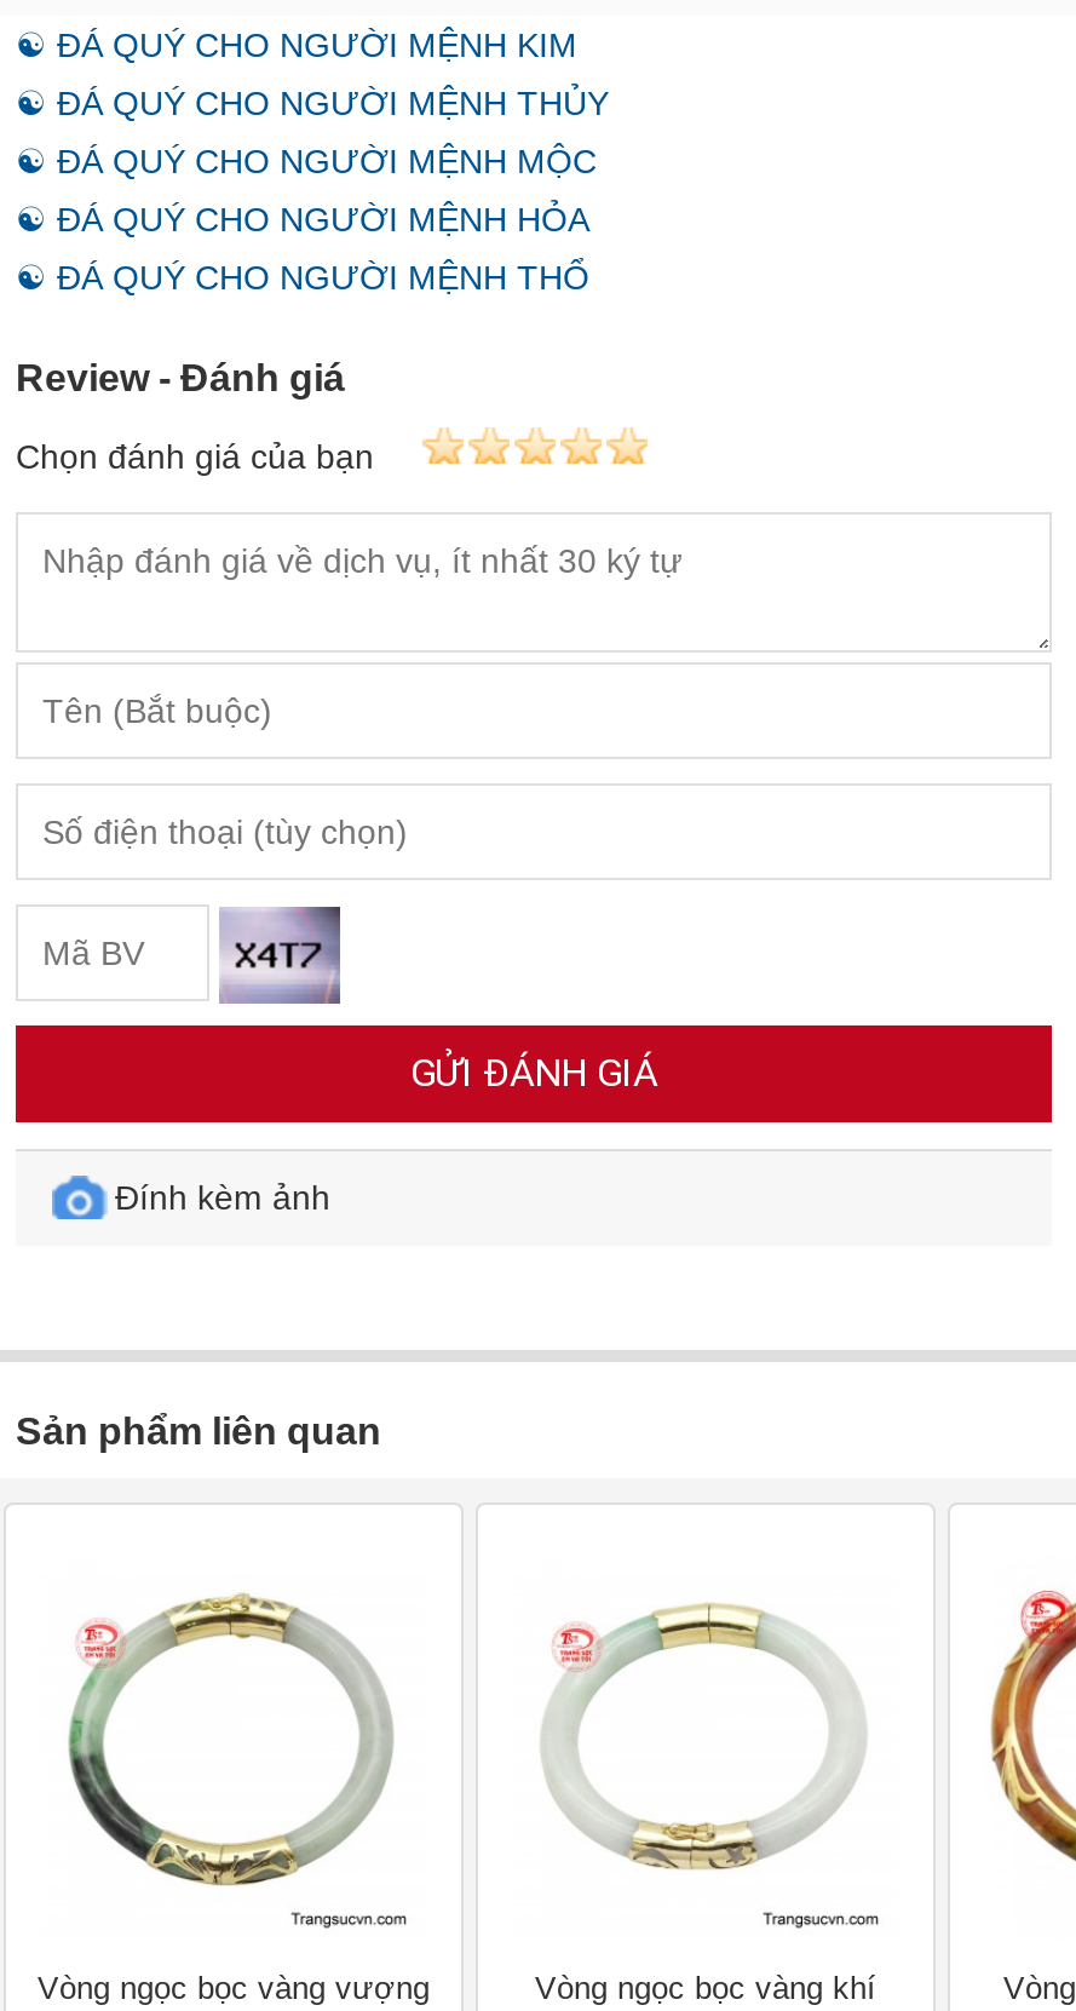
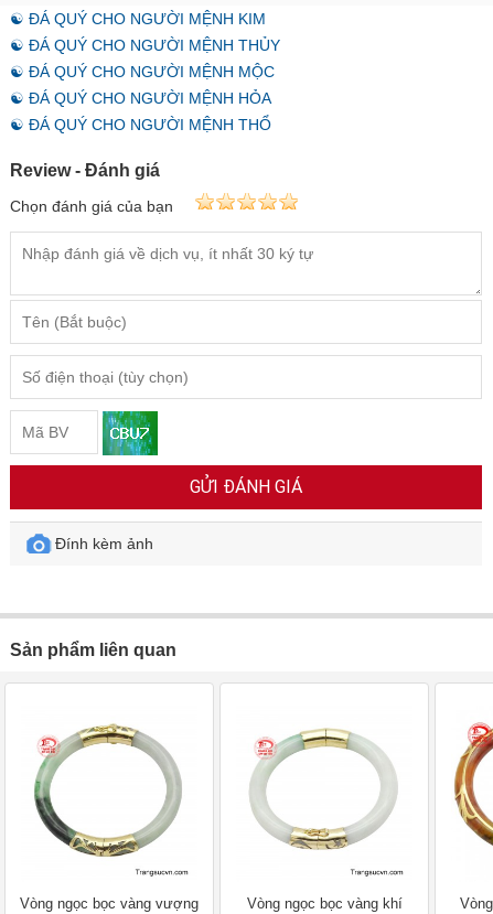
- [image]
+ [image]
